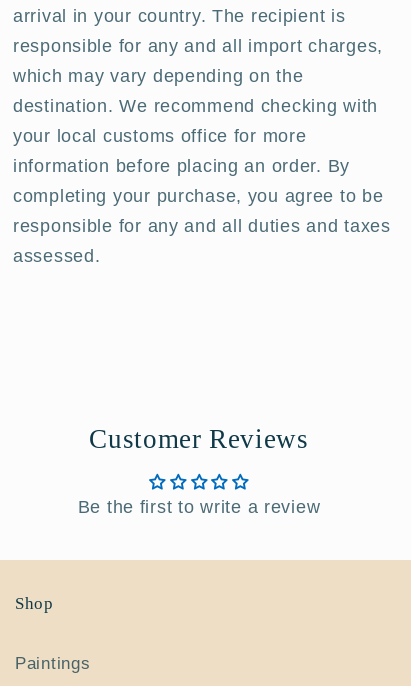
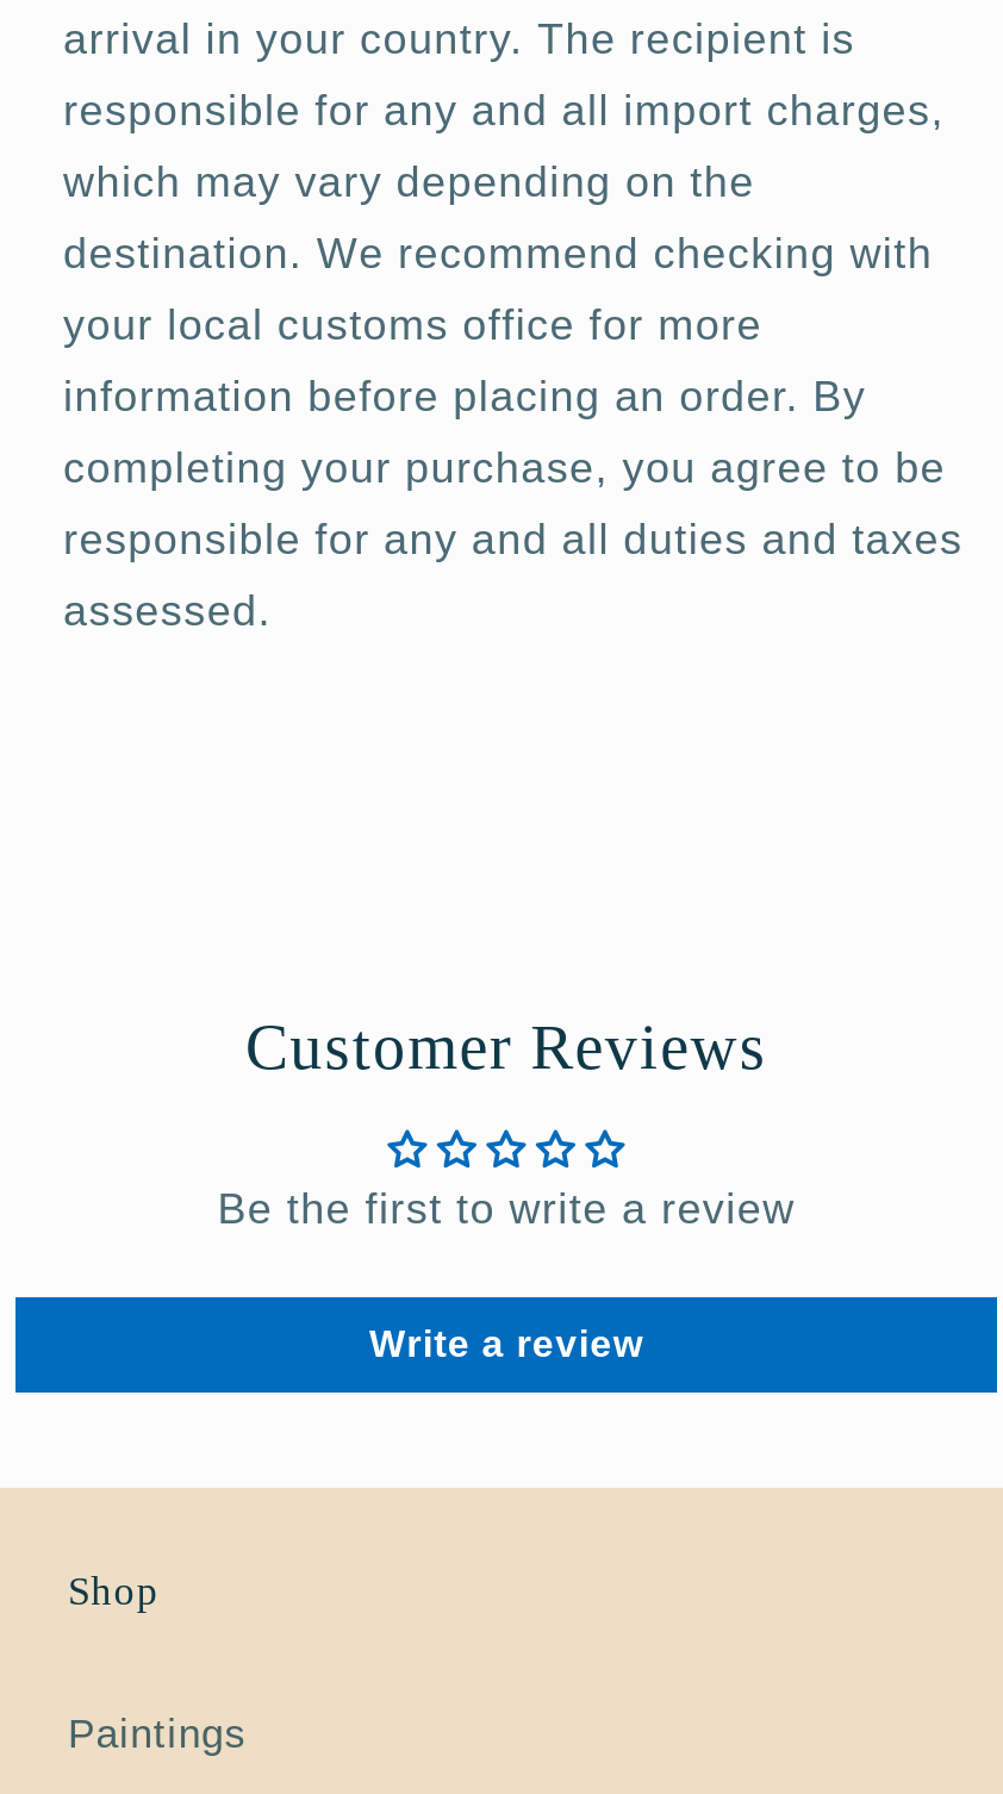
+ Write a review
